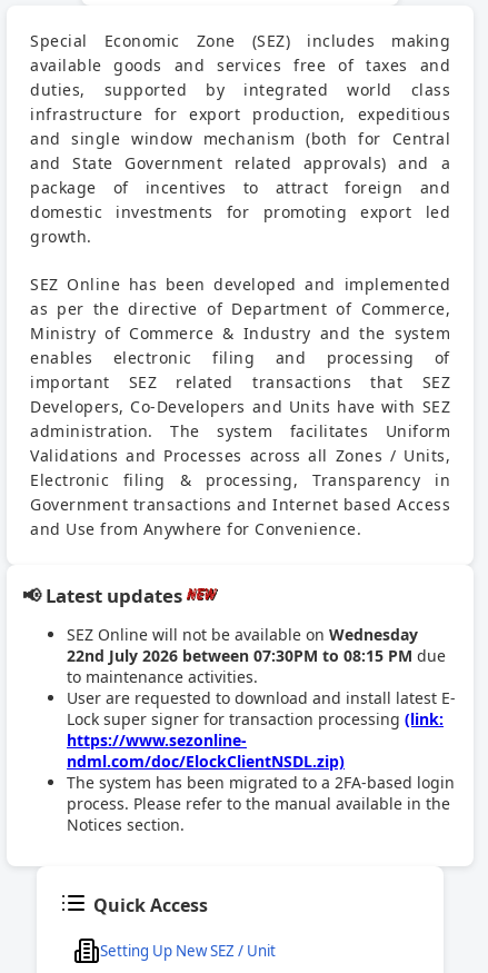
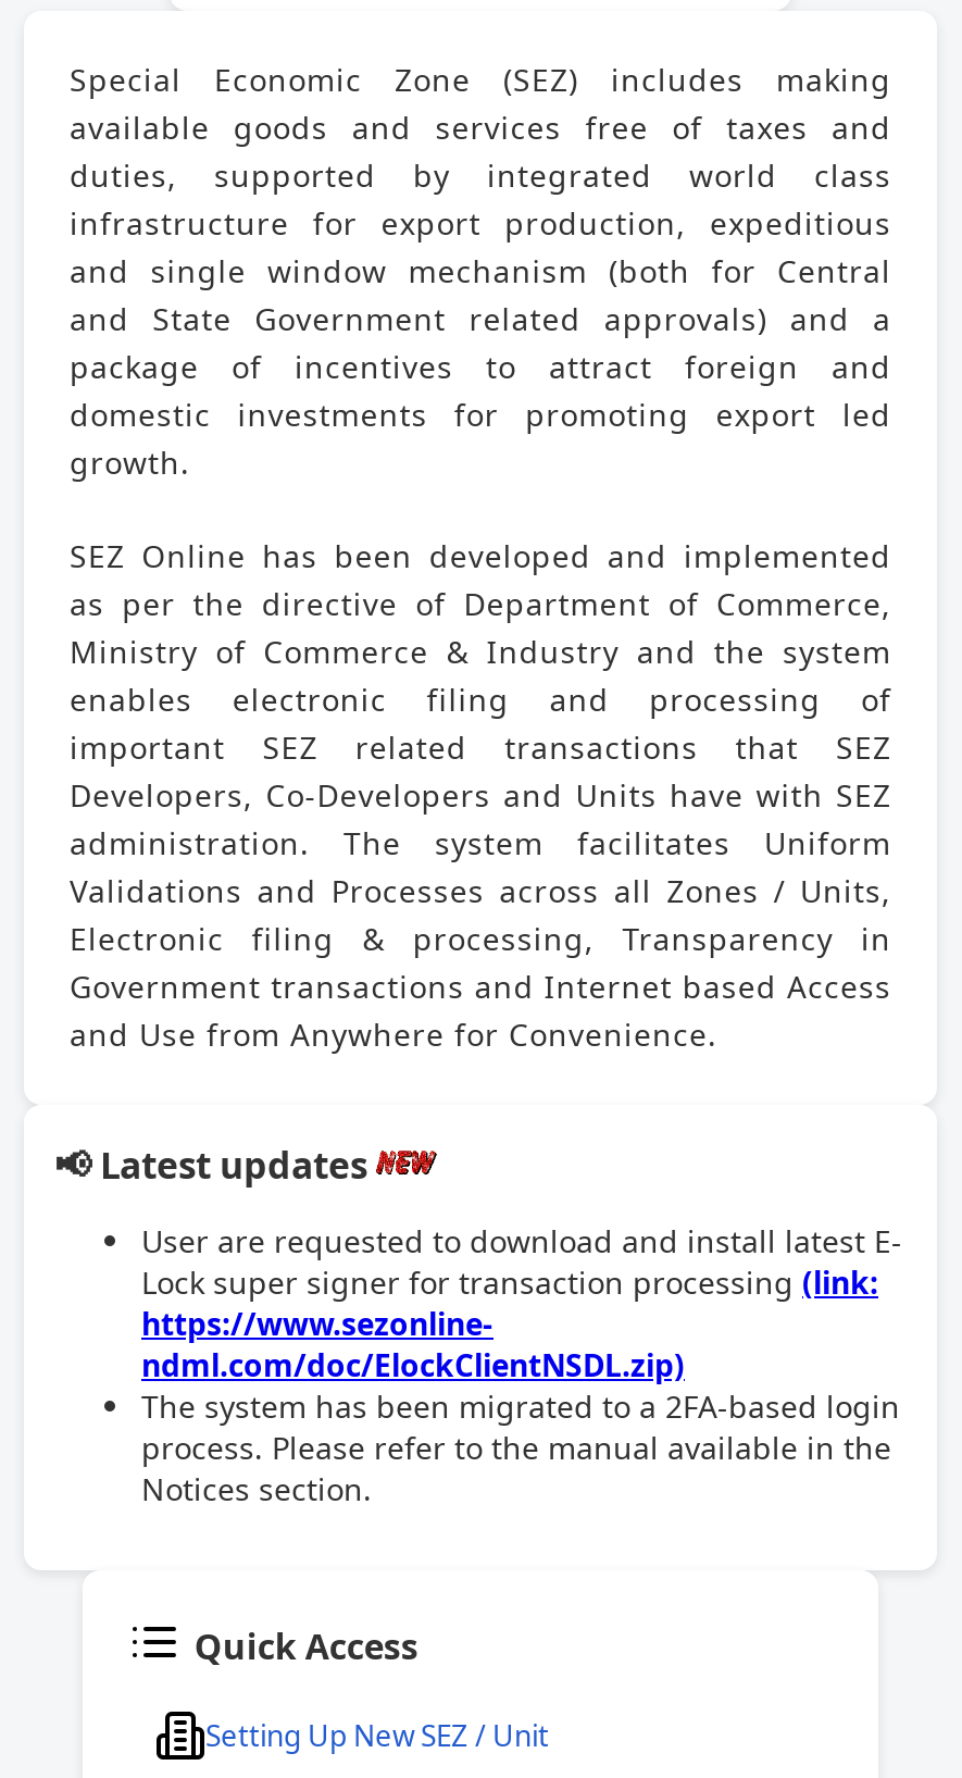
- SEZ Online will not be available on Wednesday
- 22nd July 2026 between 07:30PM to 08:15 PM due
- to maintenance activities.
